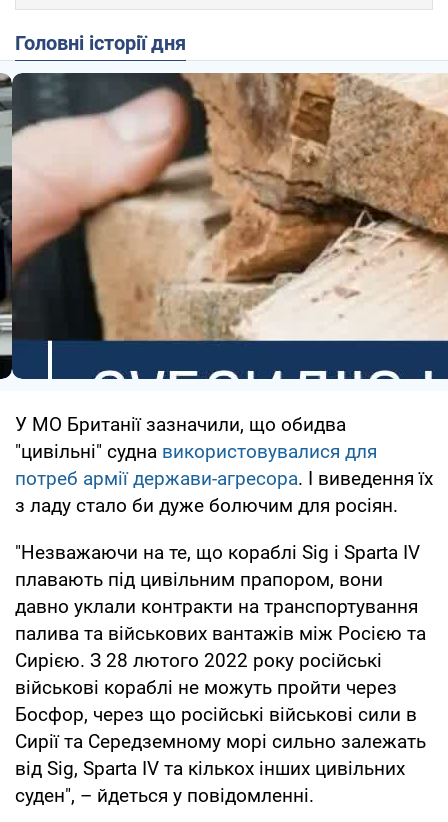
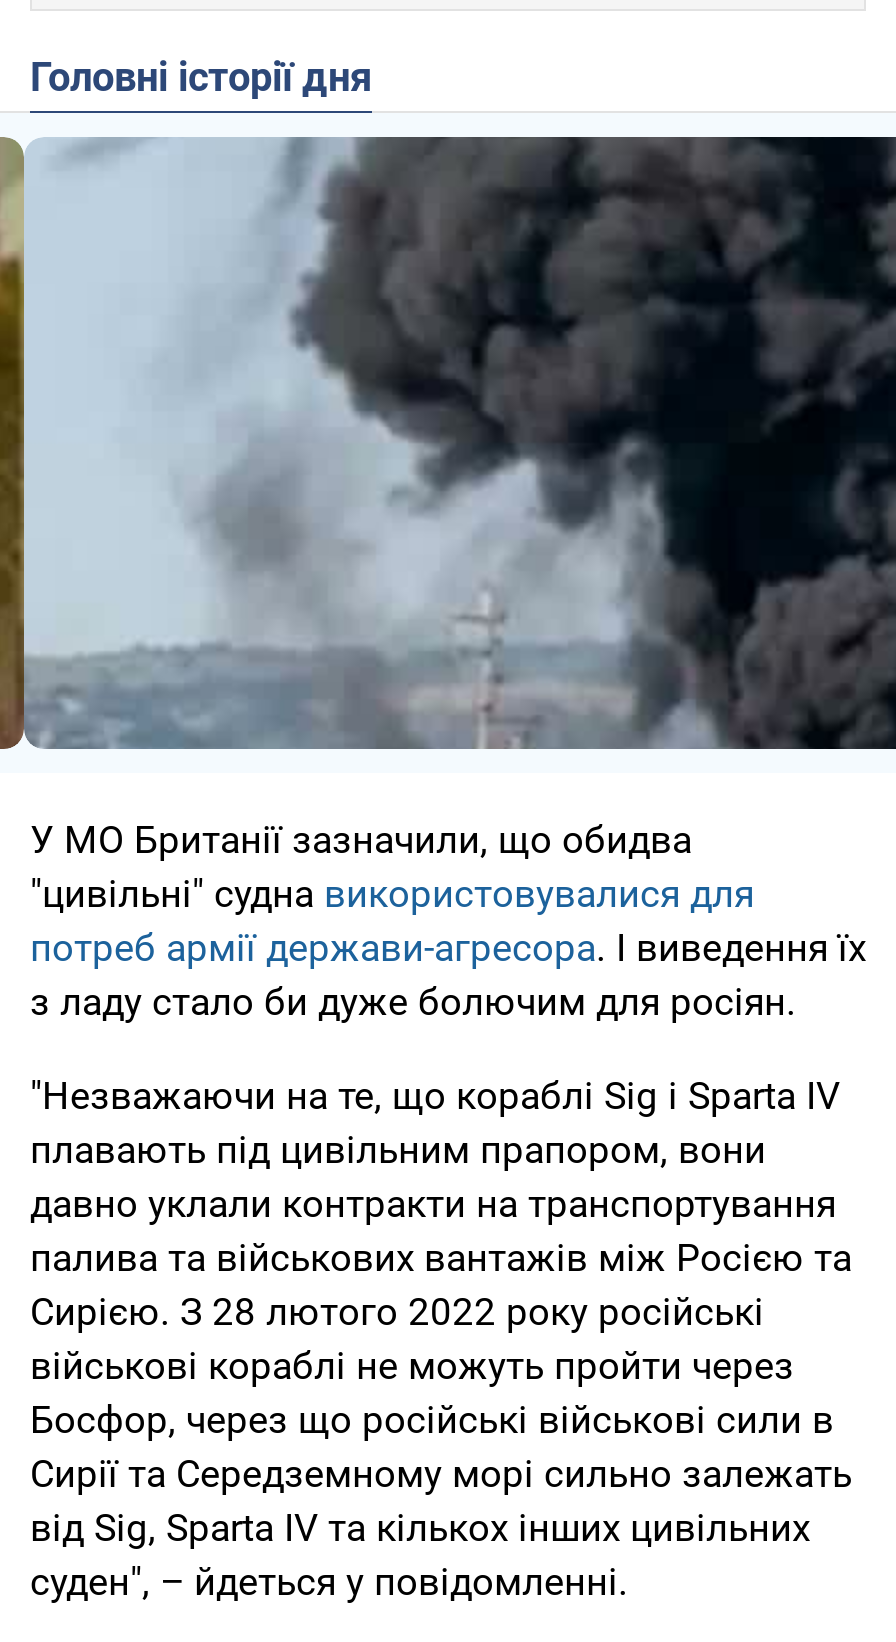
- [image]
+ [image]
